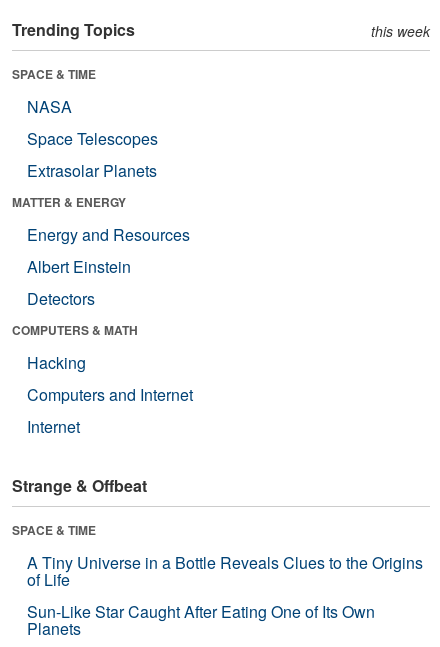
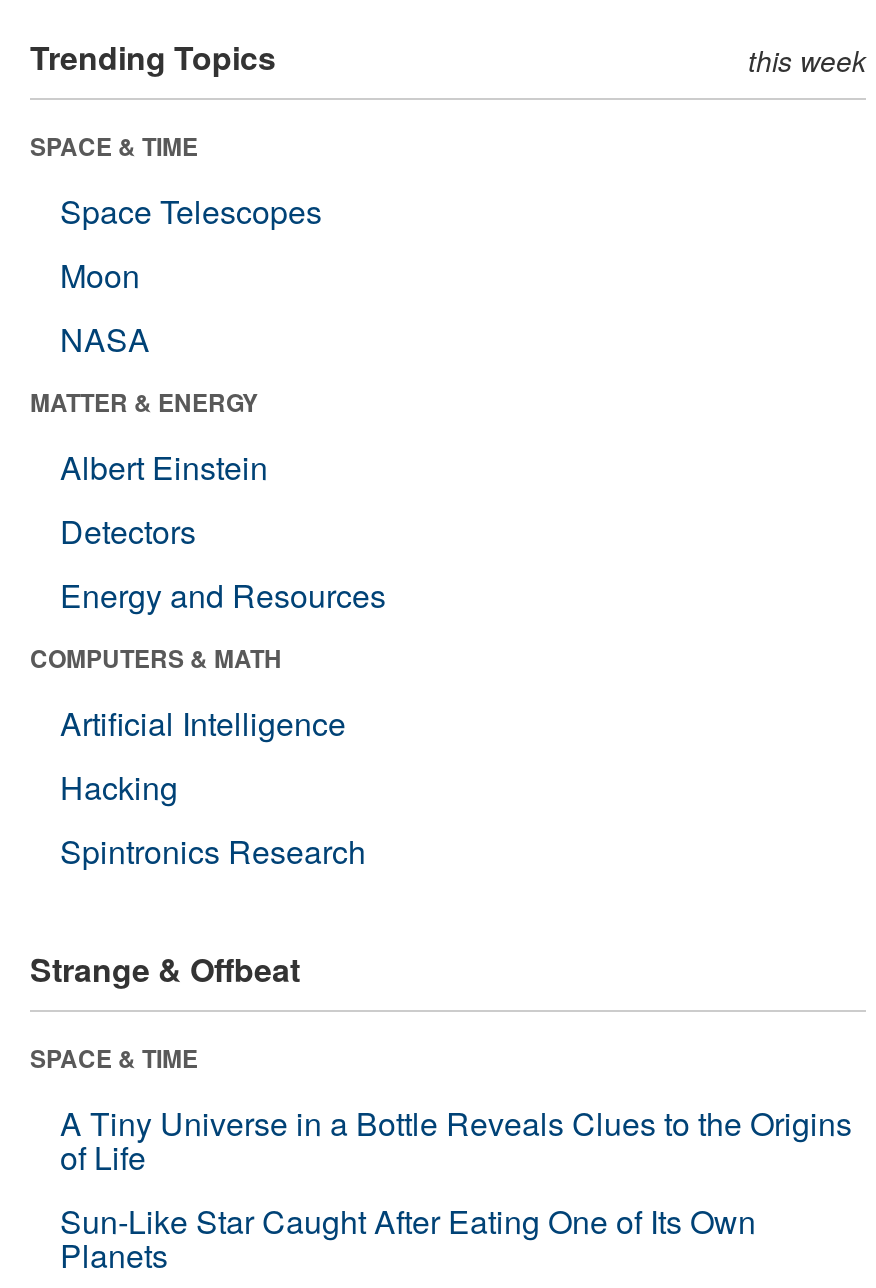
+ Moon

moved down: NASA

moved up: Space Telescopes

- Extrasolar Planets

moved down: Energy and Resources

moved up: Albert Einstein | Detectors

+ Artificial Intelligence

moved down: Hacking

- Computers and Internet
- Internet
+ Spintronics Research
